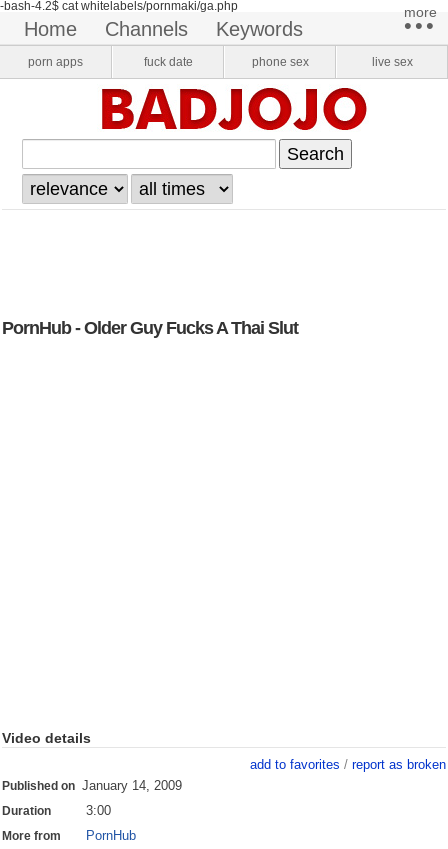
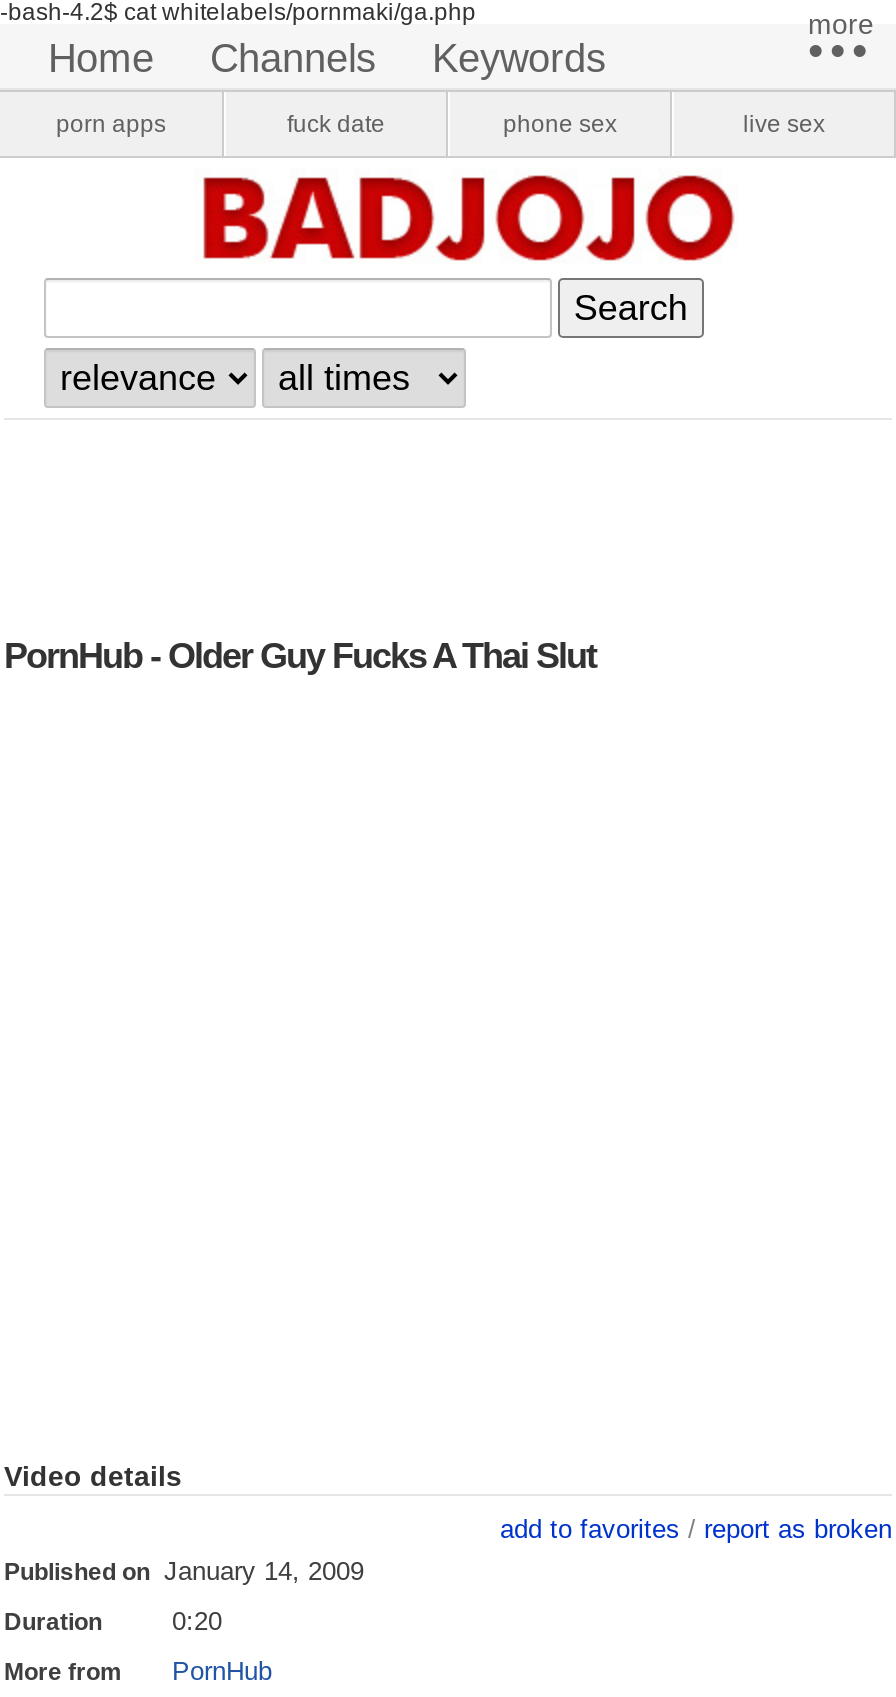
- 3:00
+ 0:20
